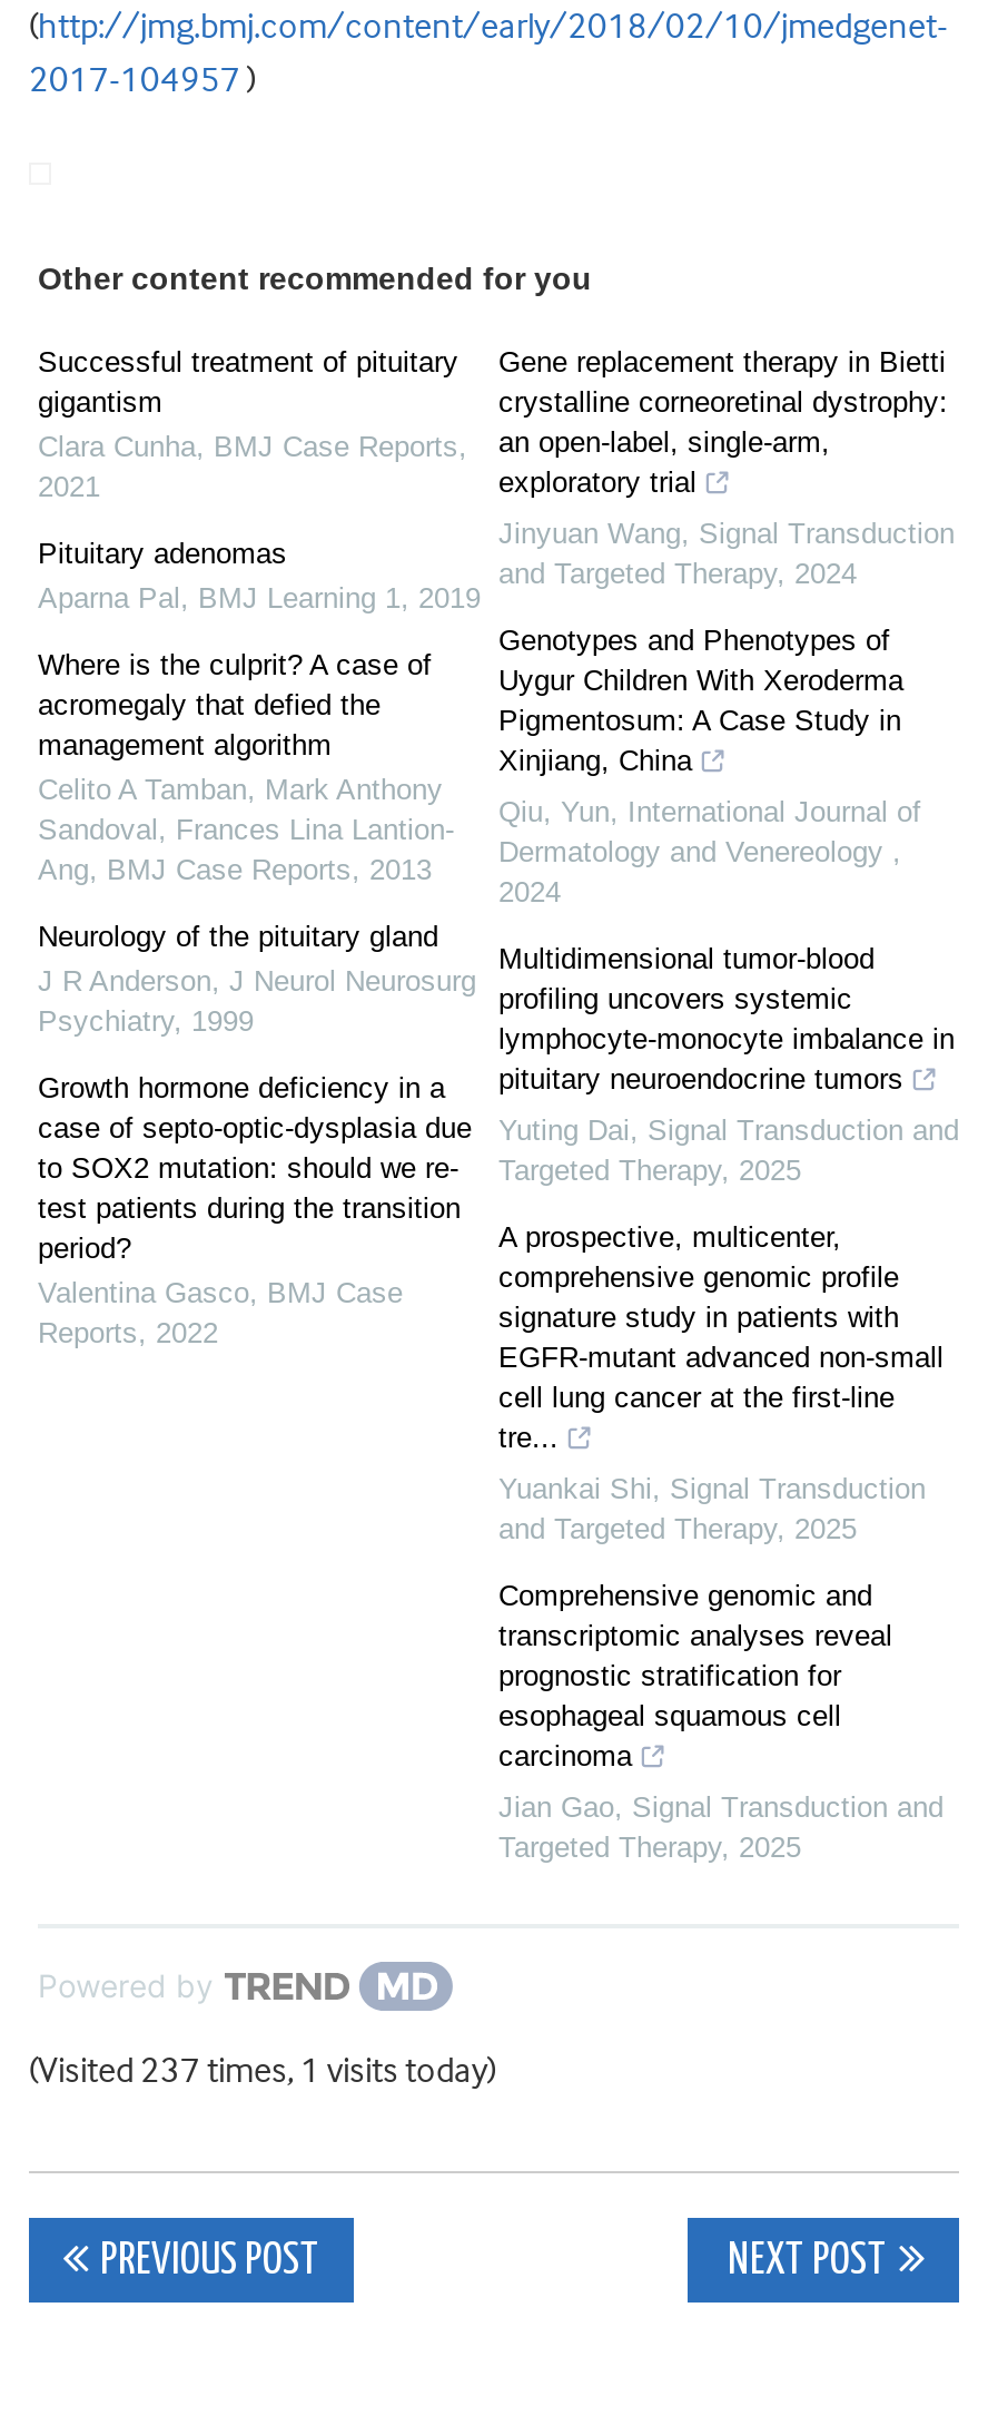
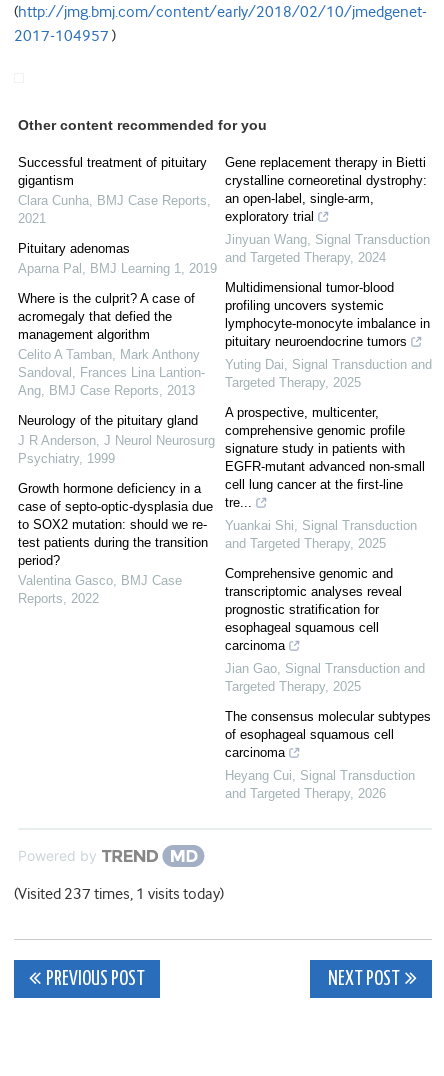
- Genotypes and Phenotypes of
- Uygur Children With Xeroderma
- Pigmentosum: A Case Study in
- Xinjiang, China
- Qiu, Yun, International Journal of
- Dermatology and Venereology,
- 2024

moved up: Multidimensional tumor-blood | profiling uncovers systemic | lymphocyte-monocyte imbalance in | ... | Jian Gao, Signal Transduction and | Targeted Therapy, 2025

+ The consensus molecular subtypes
+ of esophageal squamous cell
+ carcinoma
+ Heyang Cui, Signal Transduction
+ and Targeted Therapy, 2026
